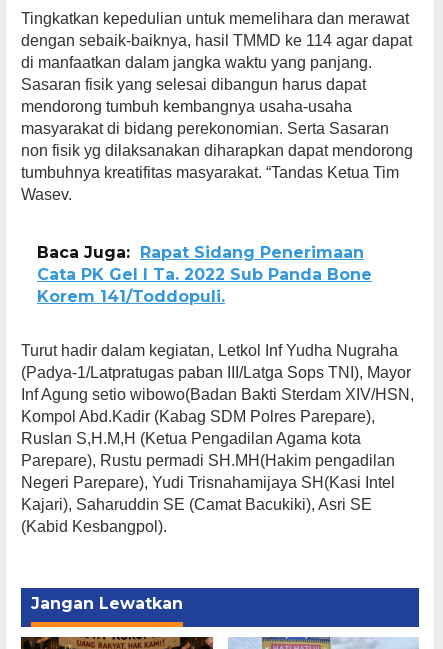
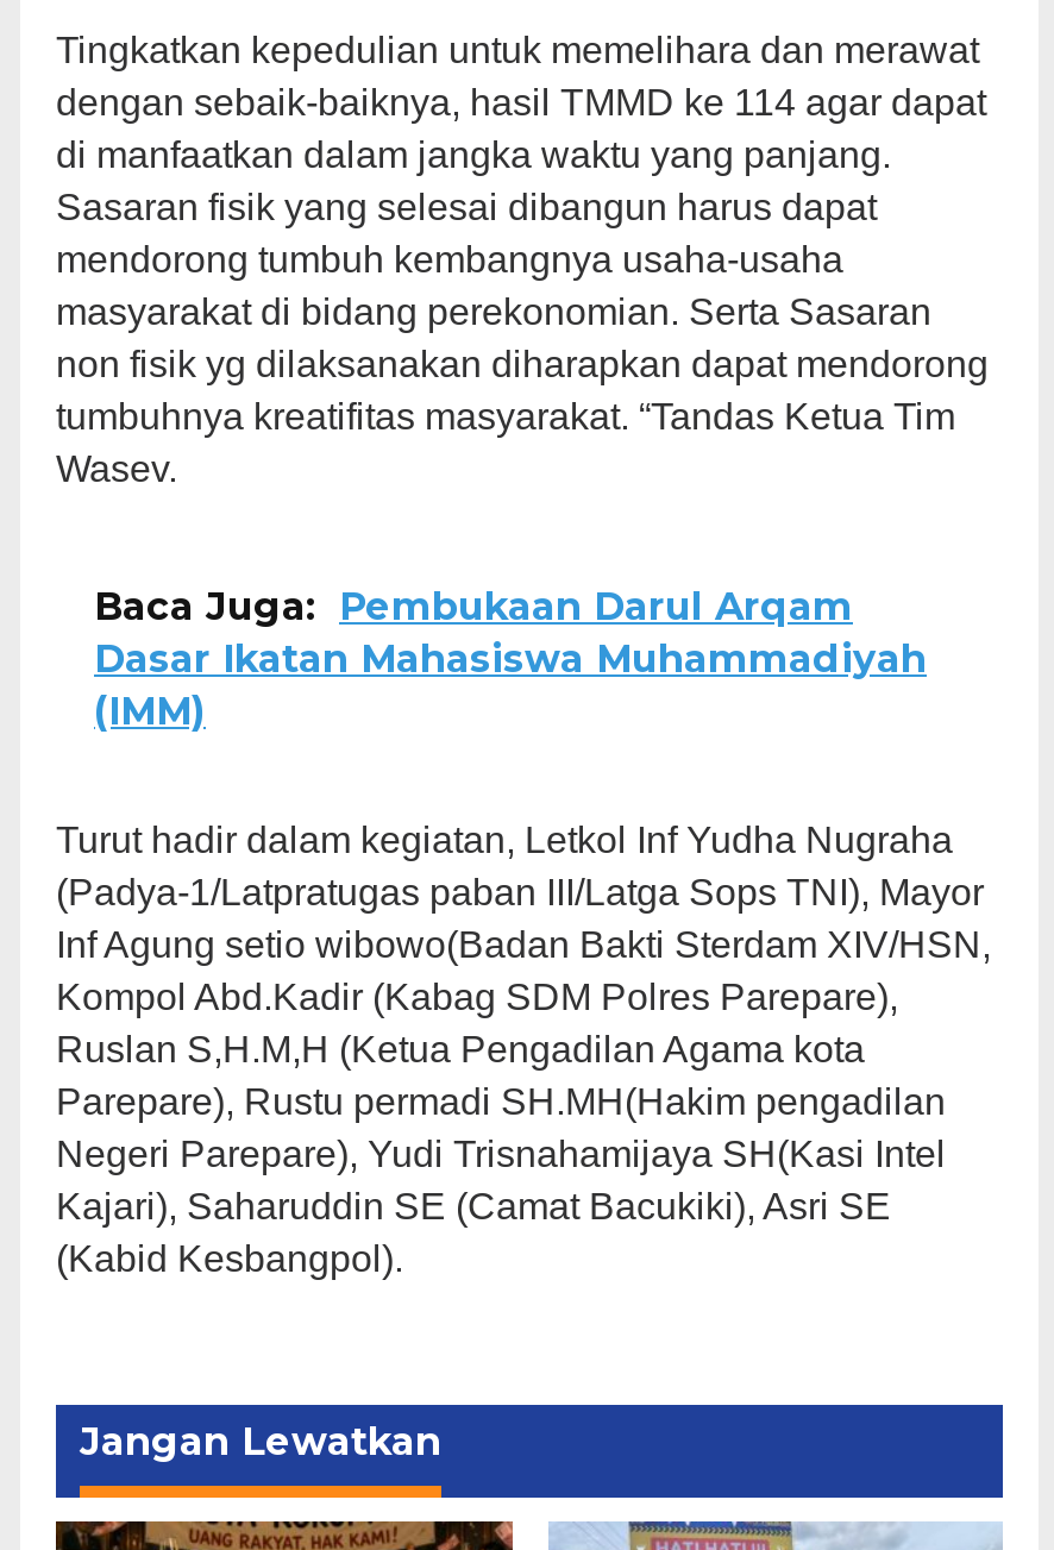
- Baca Juga: Rapat Sidang Penerimaan
- Cata PK Gel I Ta. 2022 Sub Panda Bone
- Korem 141/Toddopuli.
+ Baca Juga: Pembukaan Darul Arqam
+ Dasar Ikatan Mahasiswa Muhammadiyah
+ (IMM)
